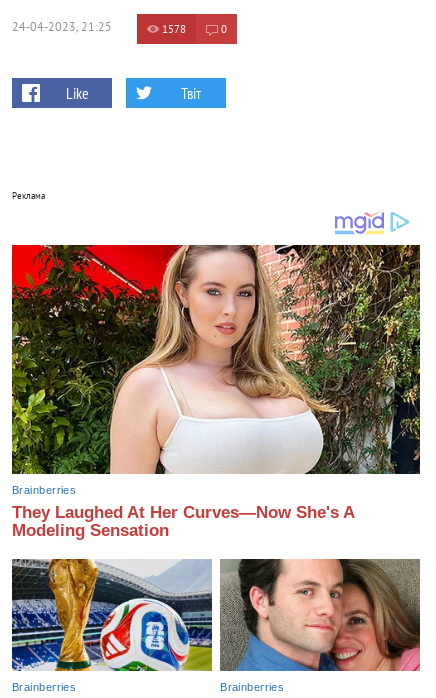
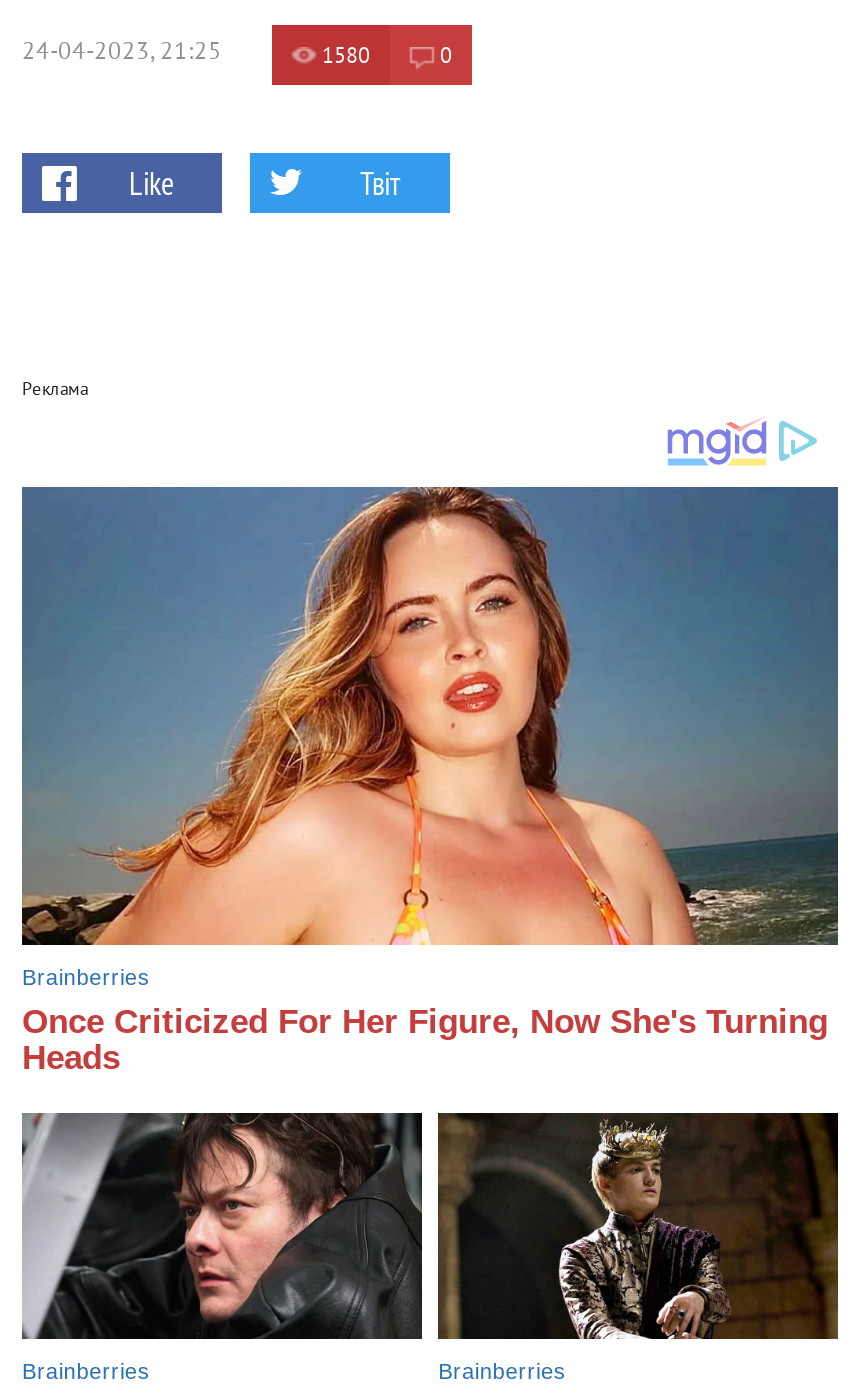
- 1578
+ 1580

- [image]
- They Laughed At Her Curves—Now She's A
- Modeling Sensation
+ [image]
+ Once Criticized For Her Figure, Now She's Turning
+ Heads

- [image]
+ [image]

- [image]
+ [image]
